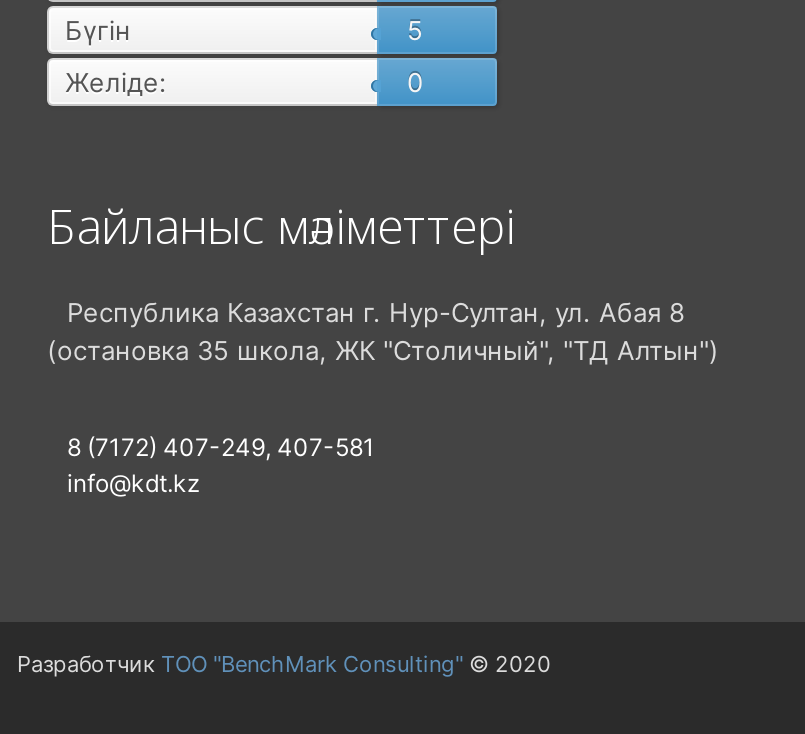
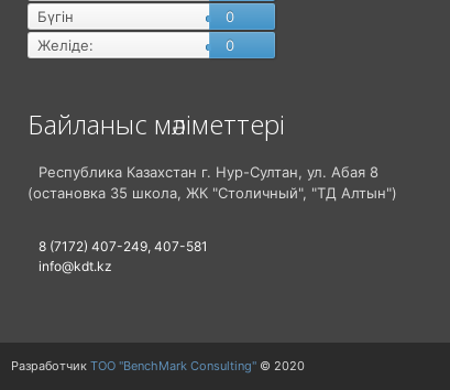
- 5
+ 0
